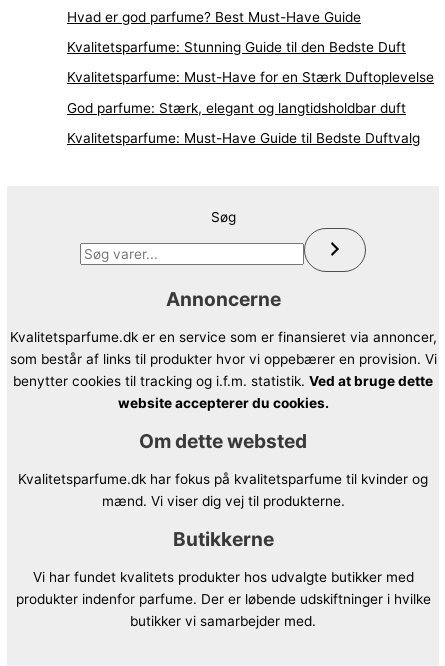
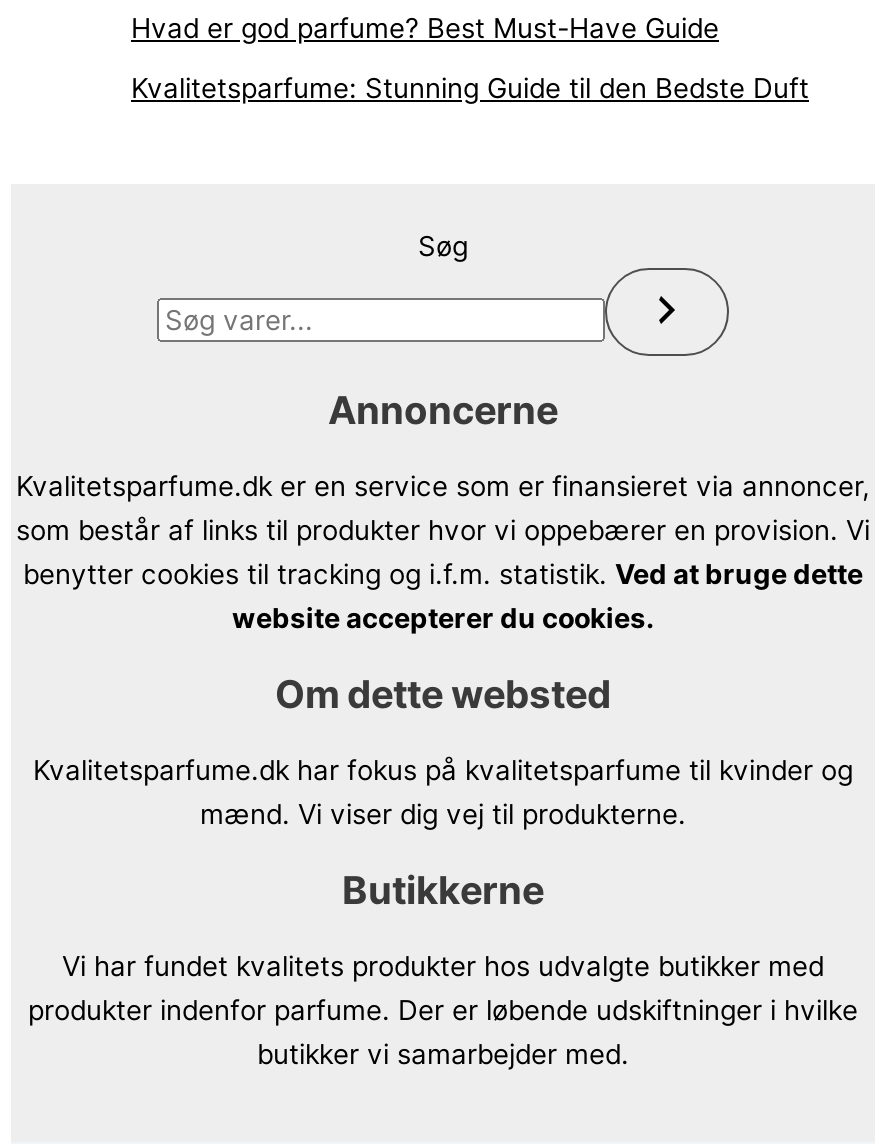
- Kvalitetsparfume: Must-Have for en Stærk Duftoplevelse
- God parfume: Stærk, elegant og langtidsholdbar duft
- Kvalitetsparfume: Must-Have Guide til Bedste Duftvalg
